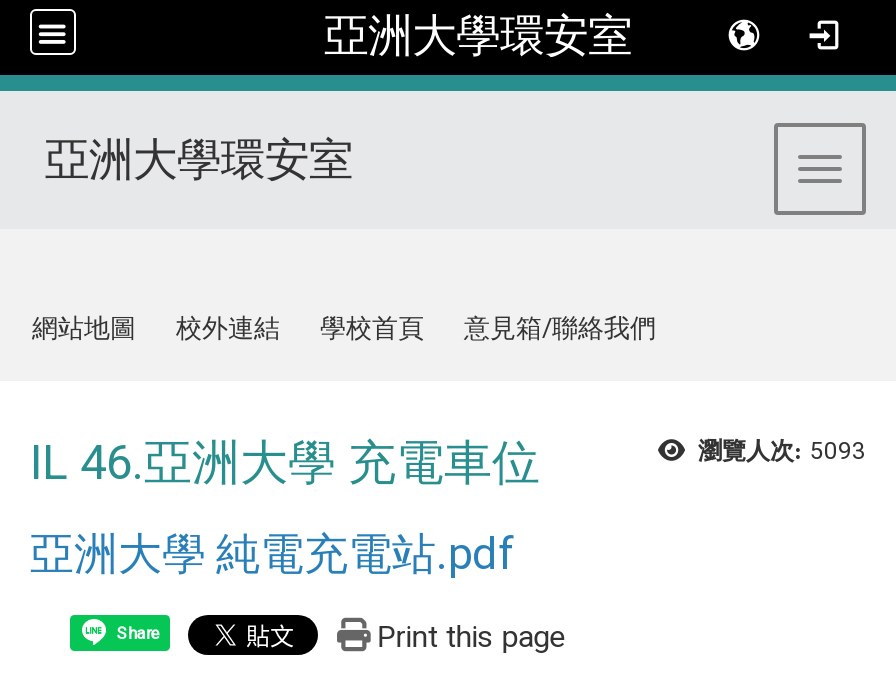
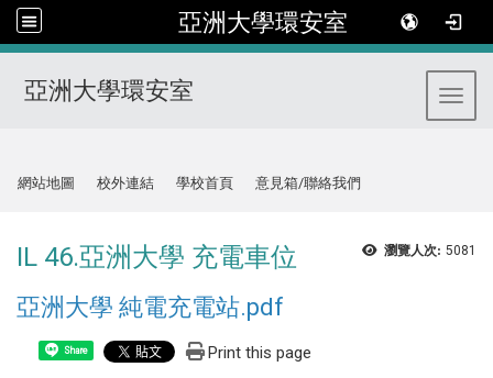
- 瀏覽人次: 5093
+ 瀏覽人次: 5081
